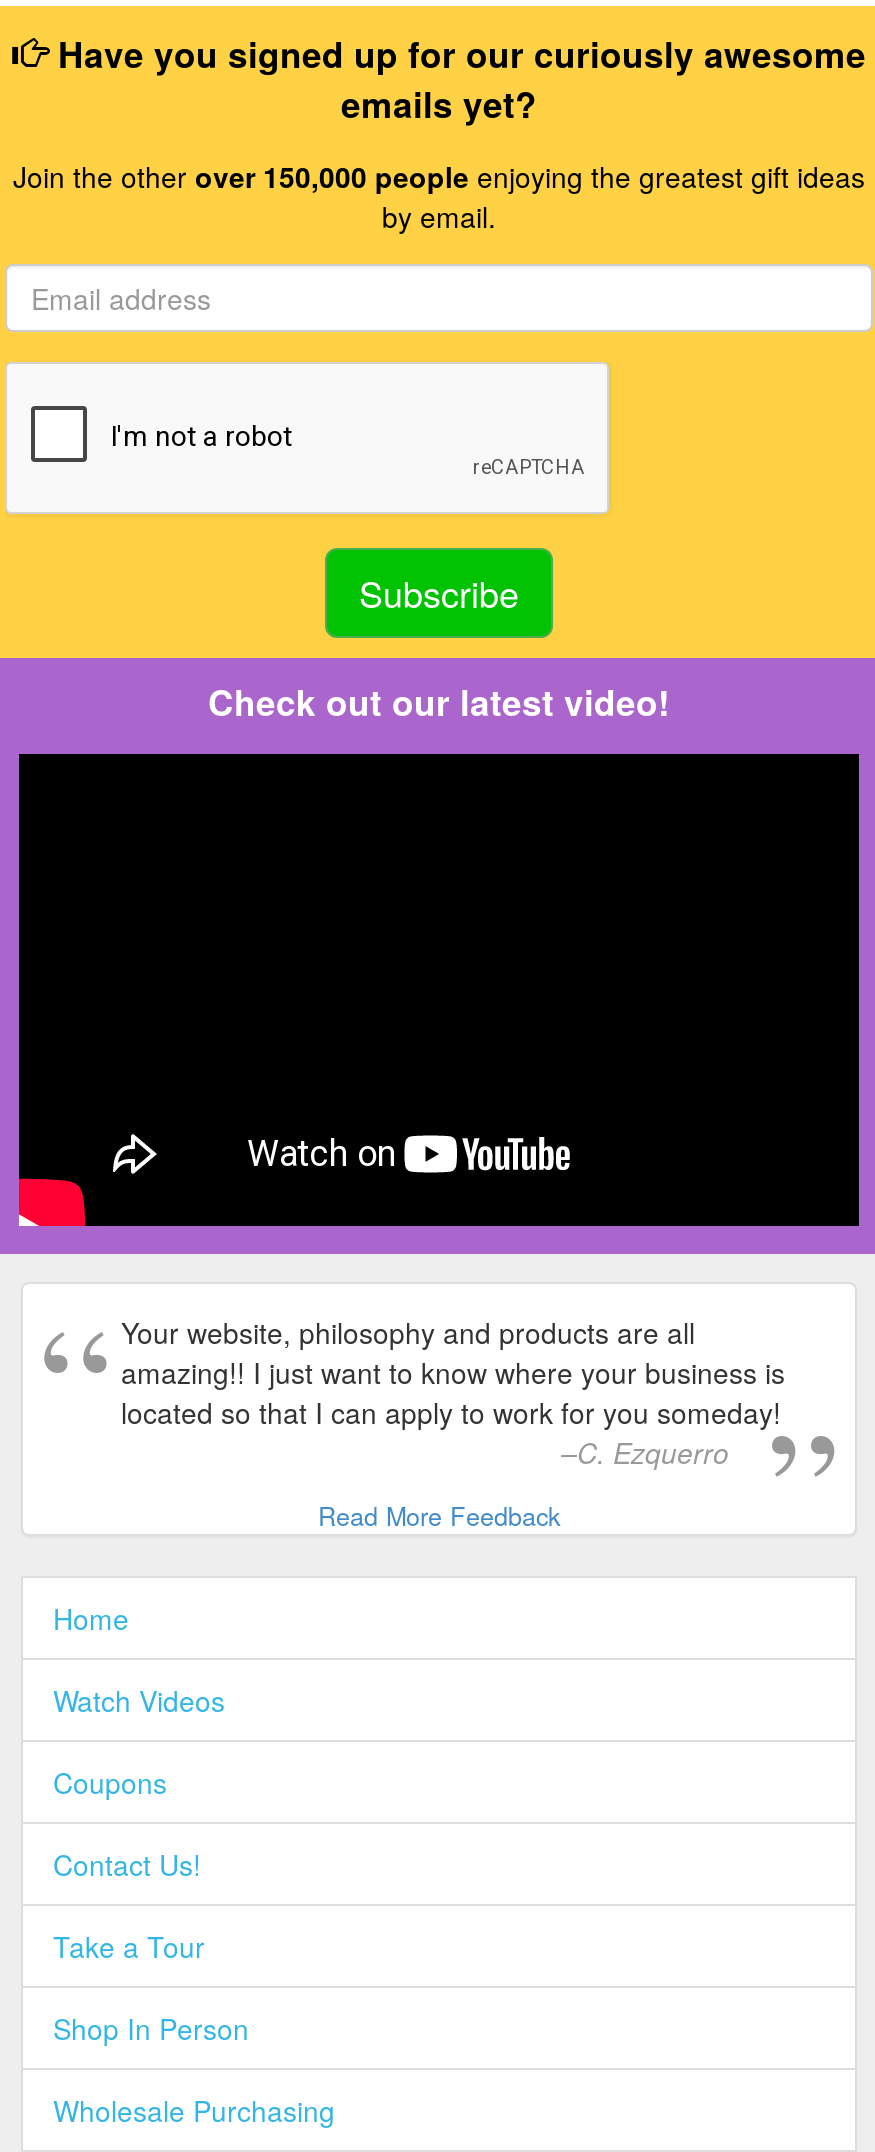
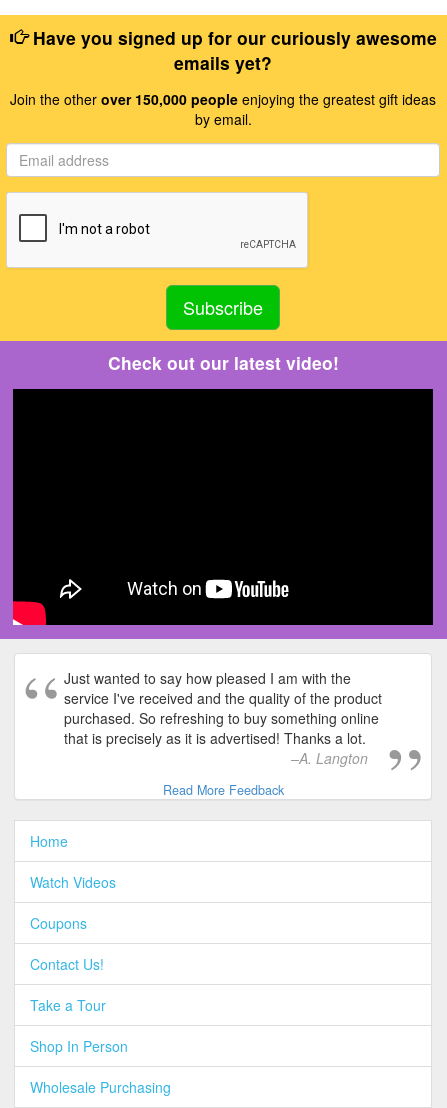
- Your website, philosophy and products are all
- amazing!! I just want to know where your business is
- located so that I can apply to work for you someday!
- C. Ezquerro
+ Just wanted to say how pleased I am with the
+ service I've received and the quality of the product
+ purchased. So refreshing to buy something online
+ that is precisely as it is advertised! Thanks a lot.
+ A. Langton
